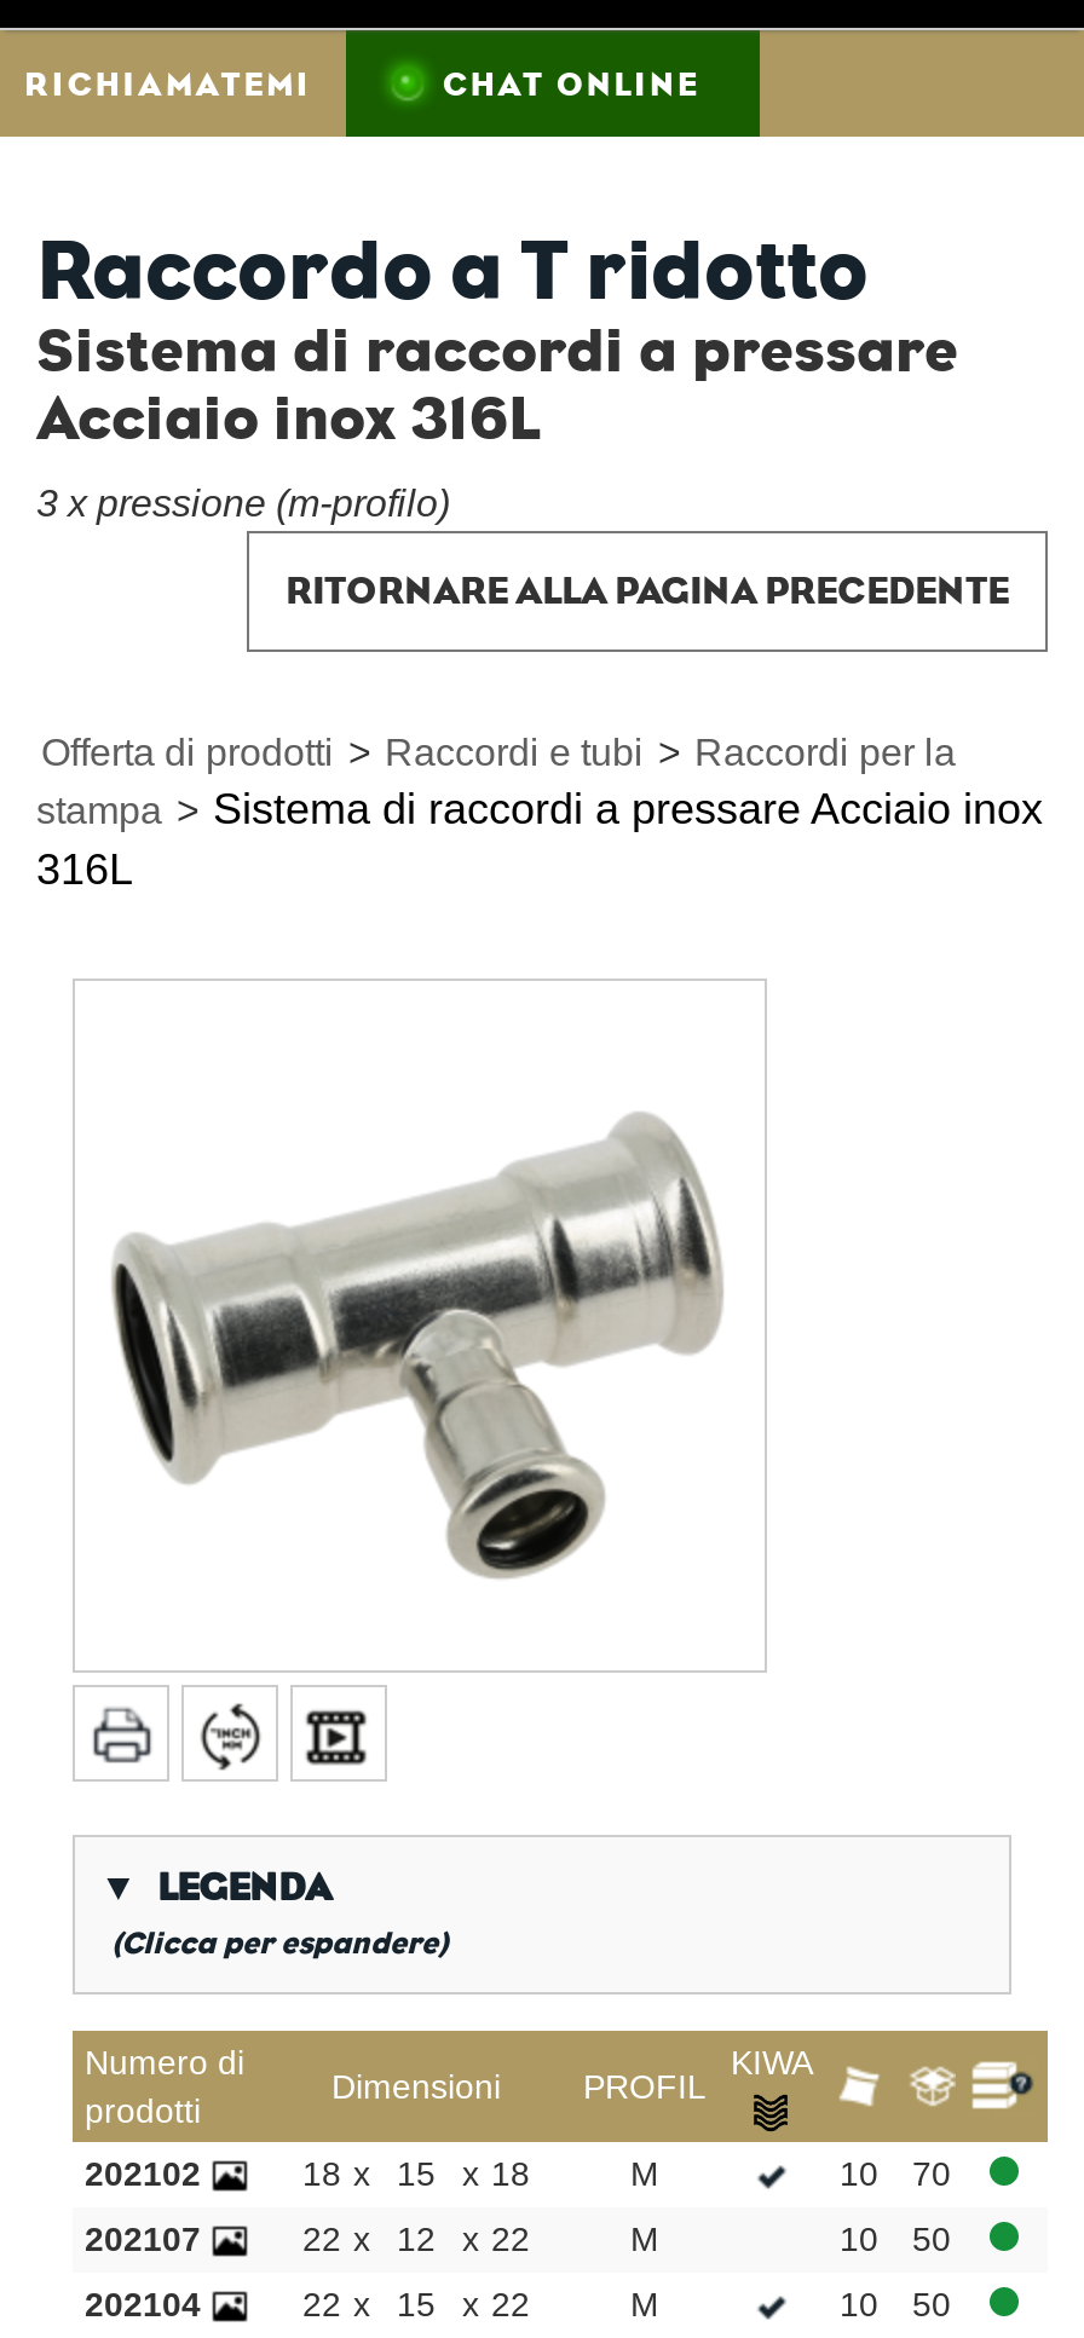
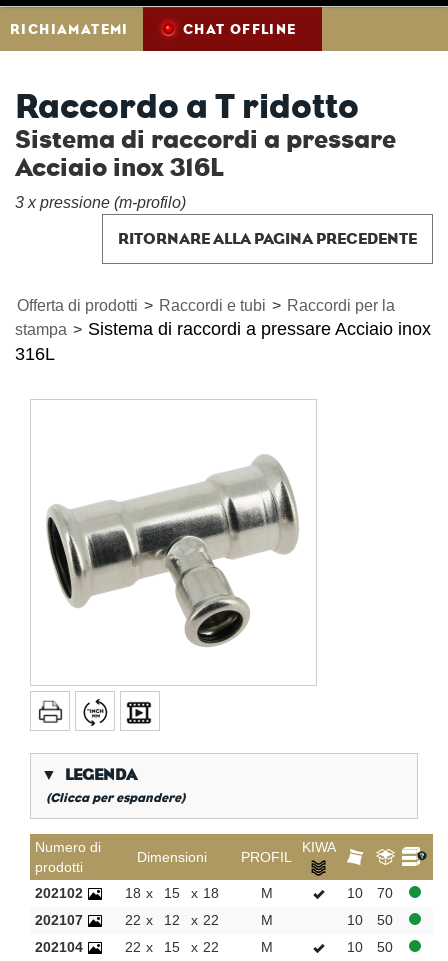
- CHAT ONLINE
+ CHAT OFFLINE
